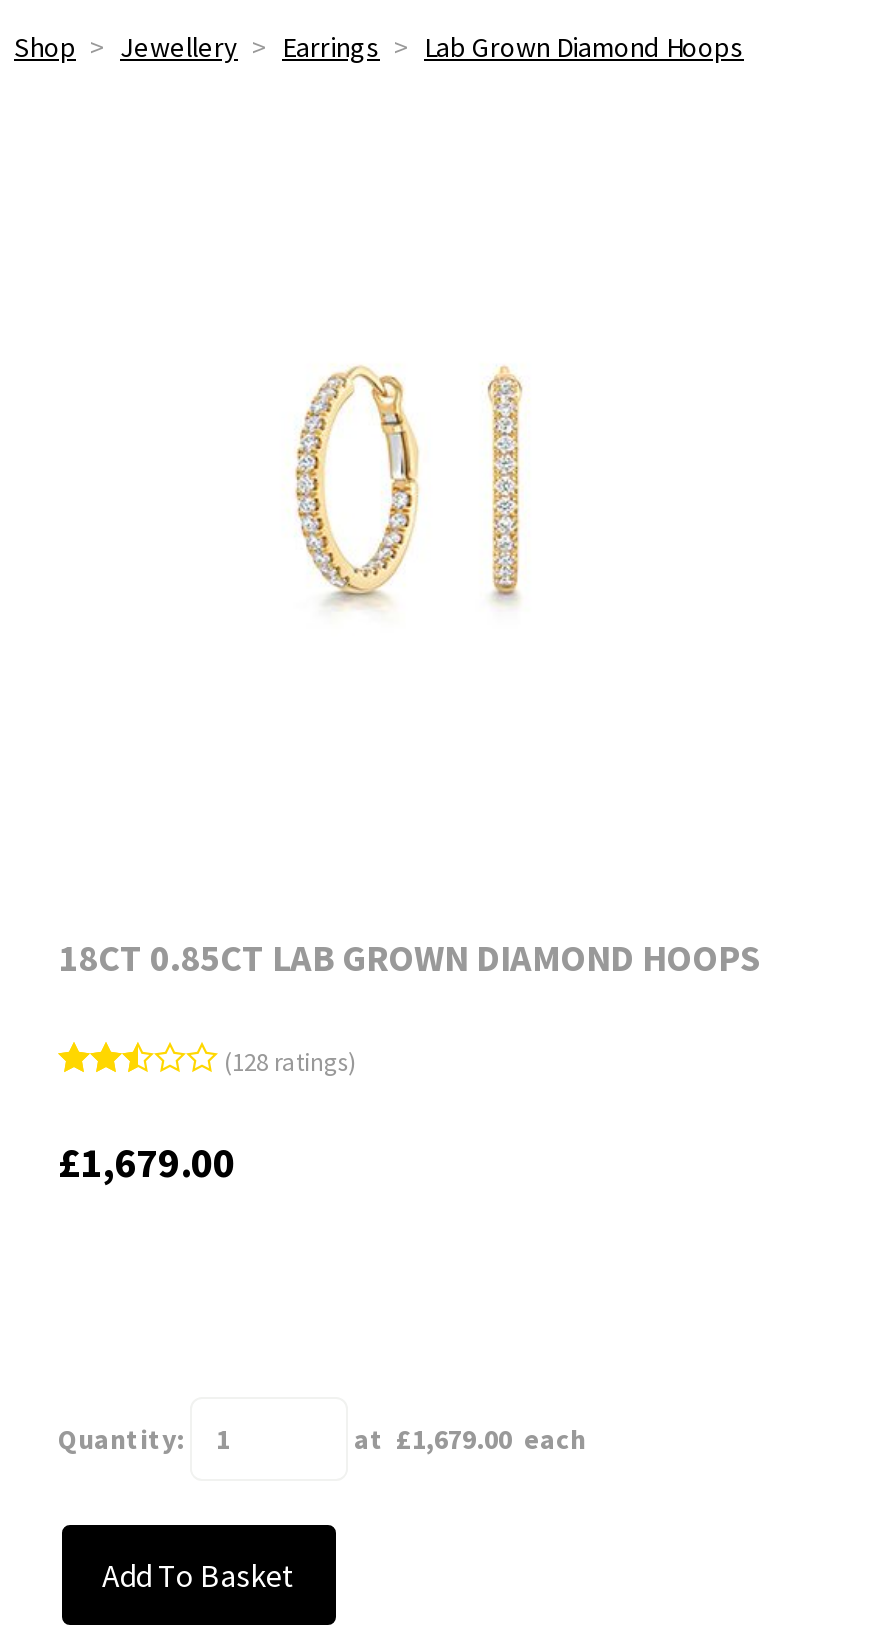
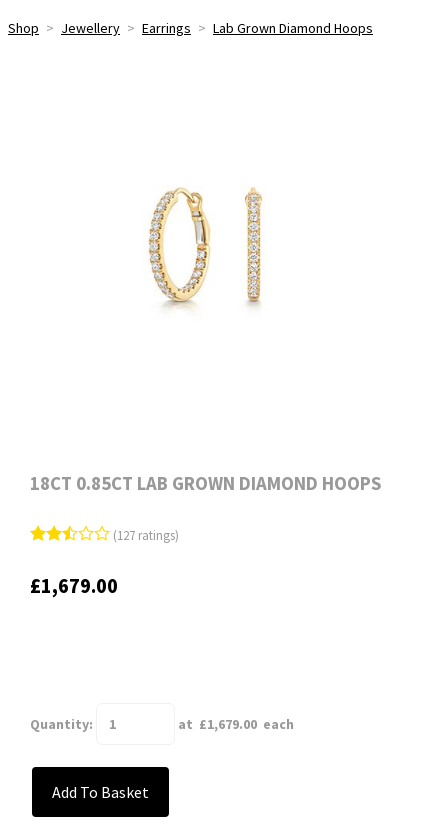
- (128 ratings)
+ (127 ratings)
